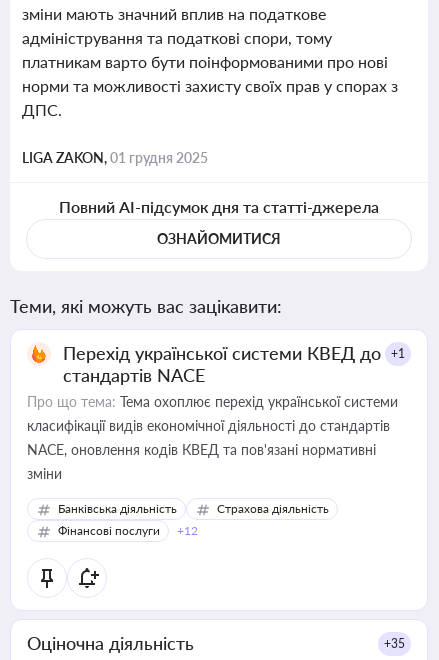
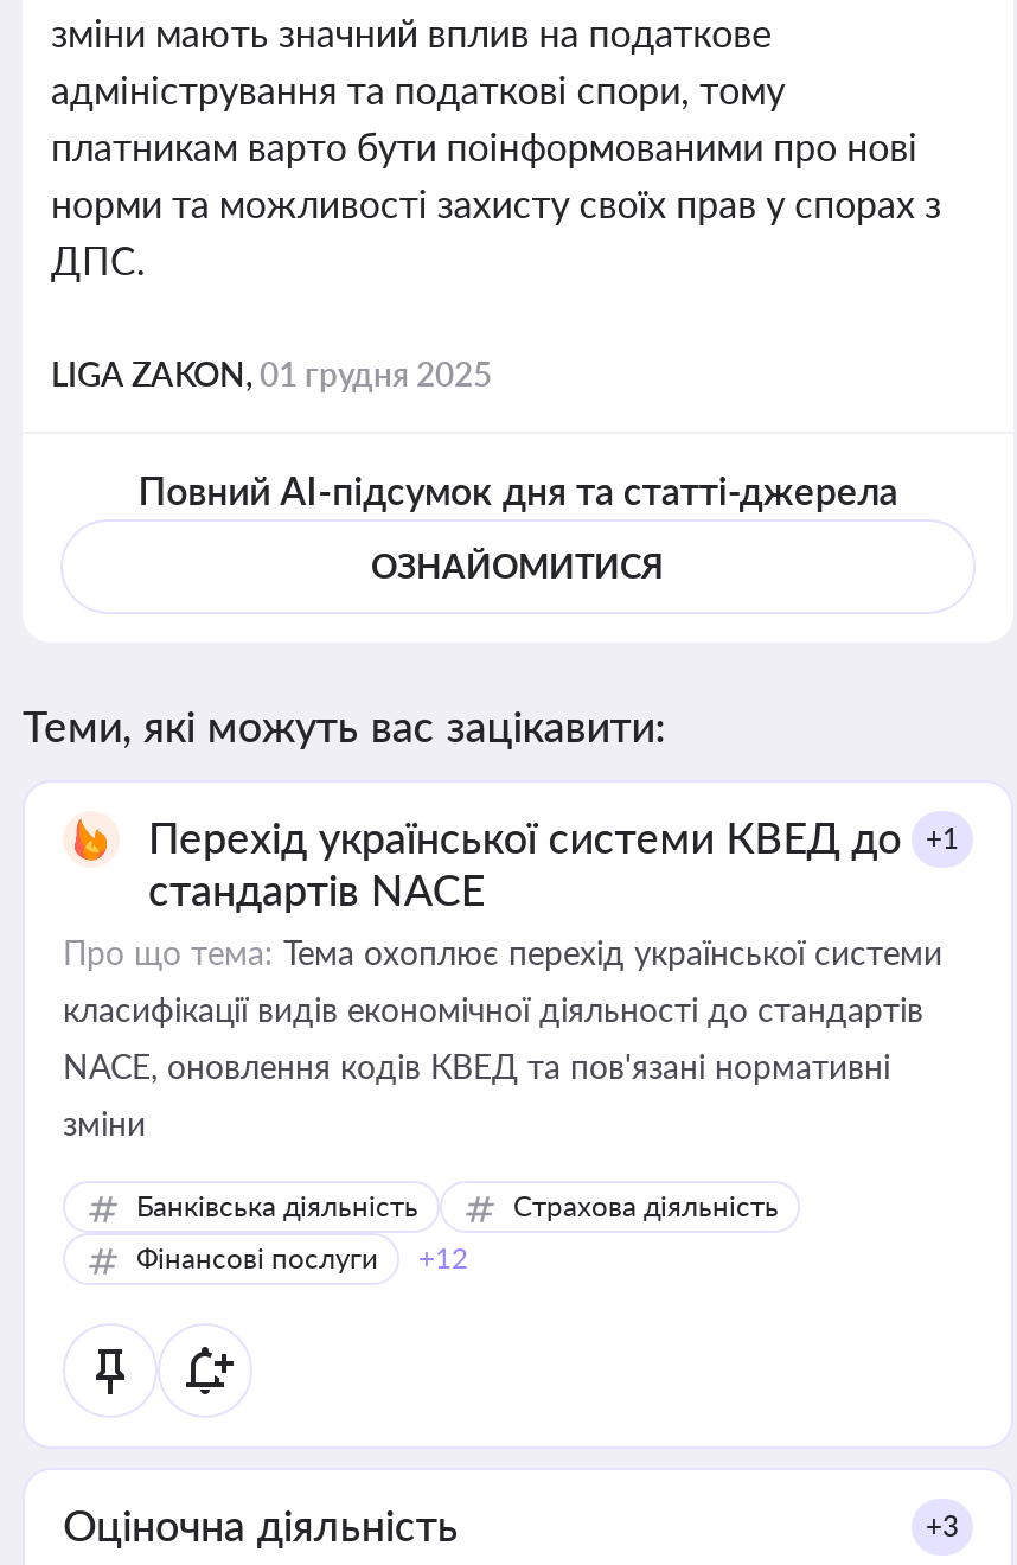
- +35
+ +3
